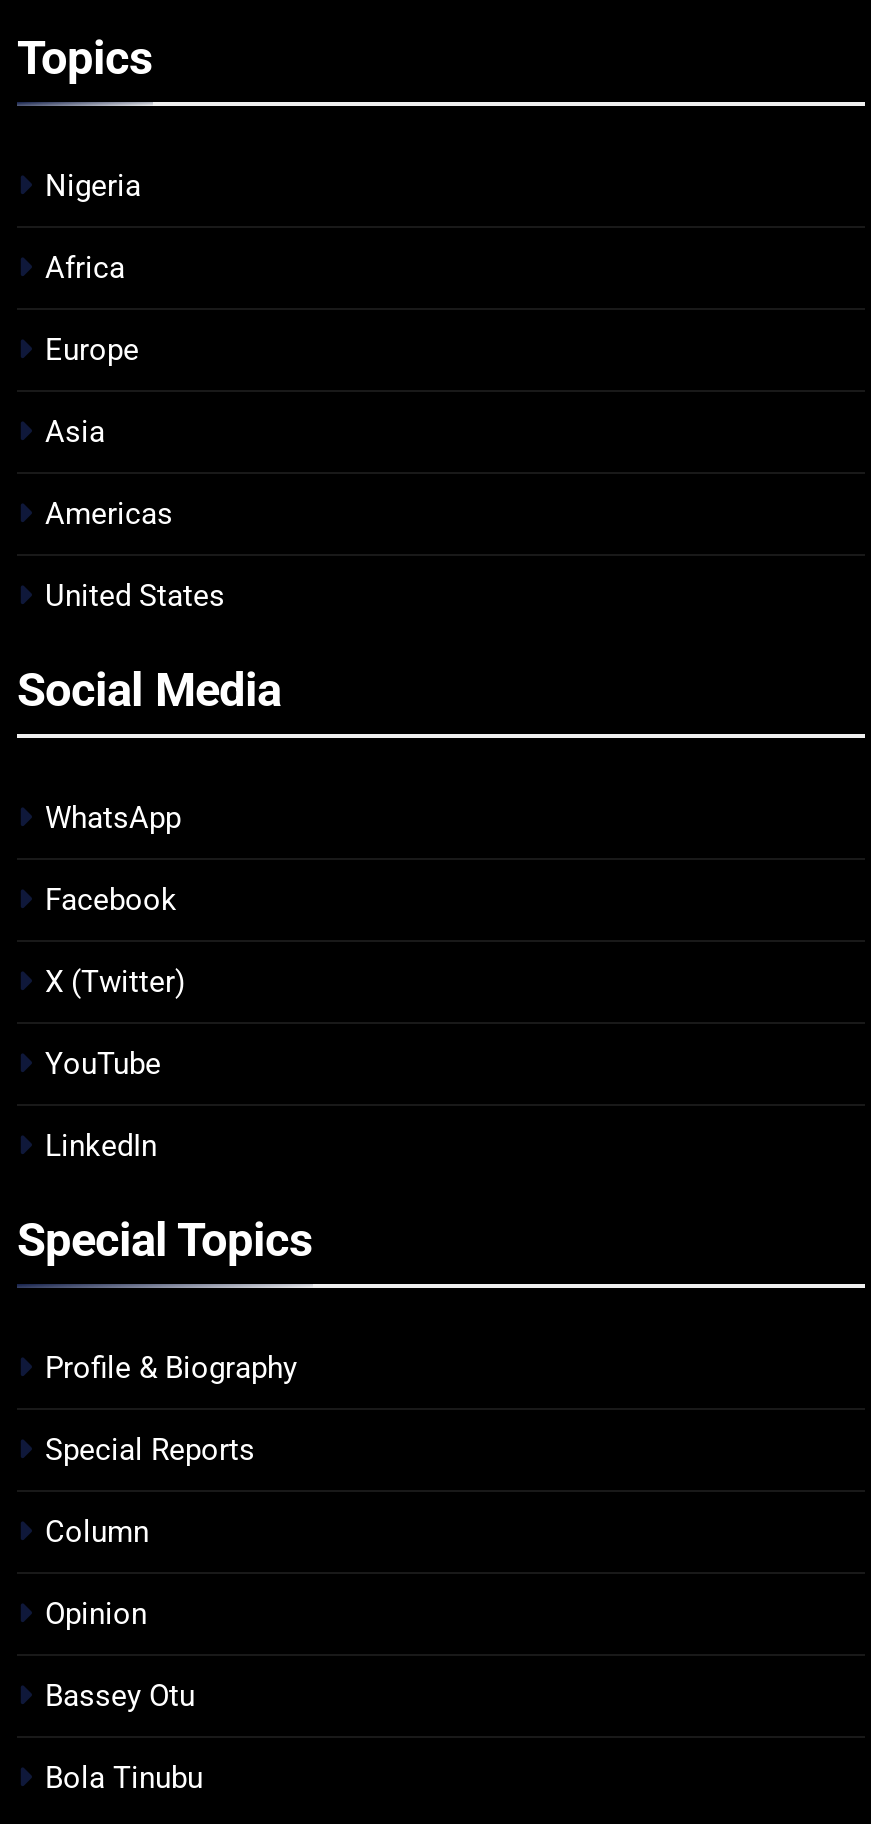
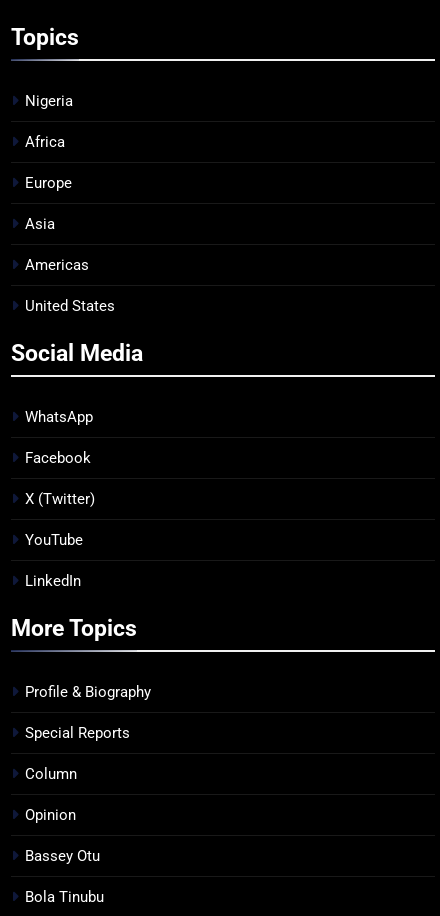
- Special Topics
+ More Topics
